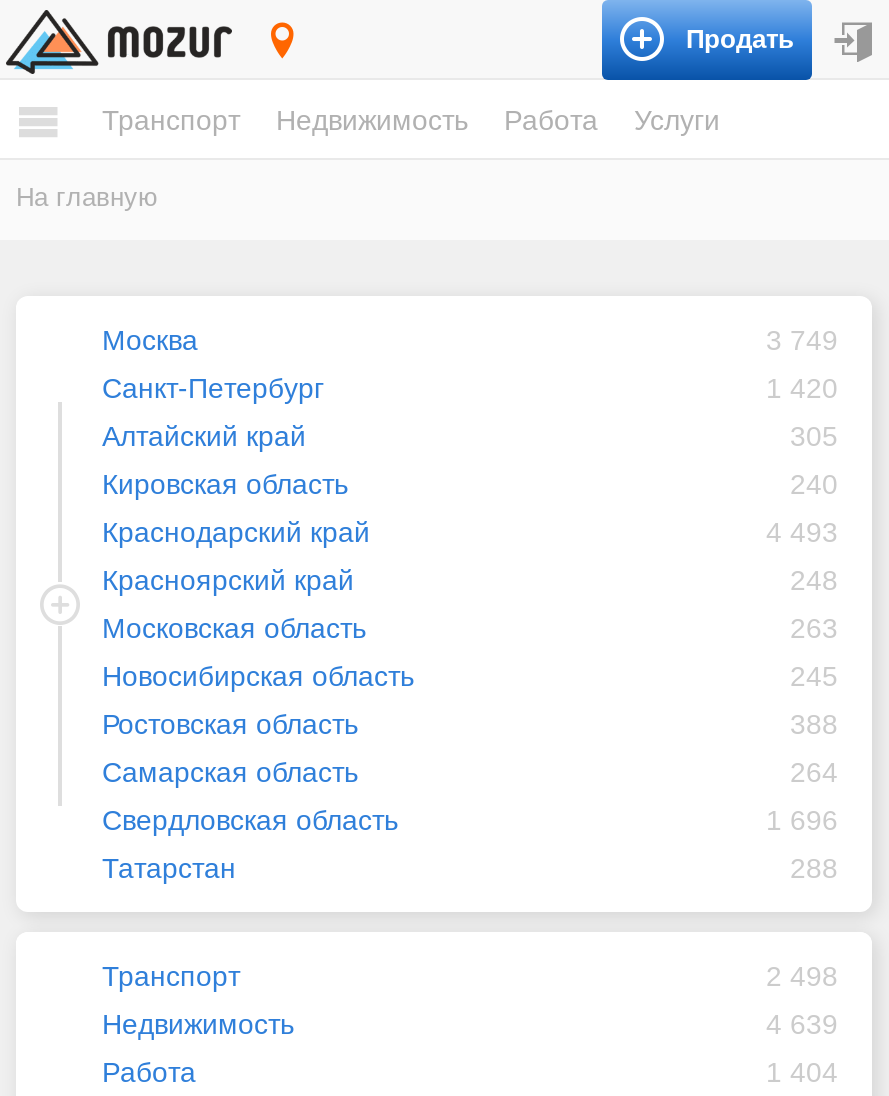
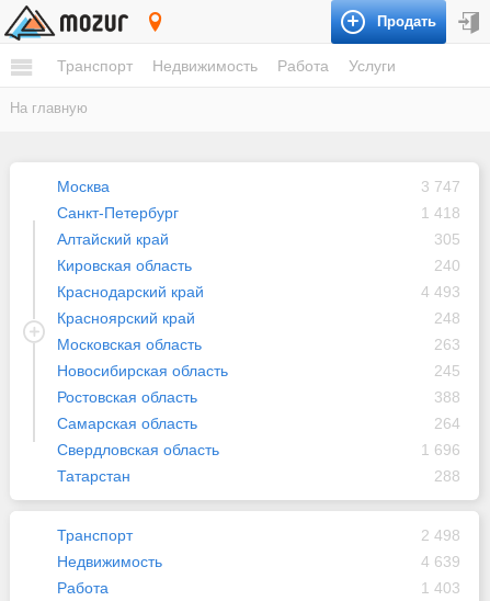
- 3 749
+ 3 747

- 1 420
+ 1 418

- 1 404
+ 1 403
